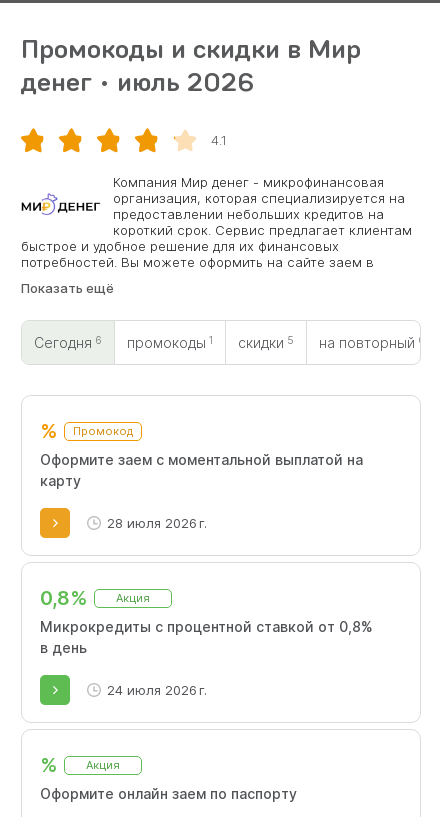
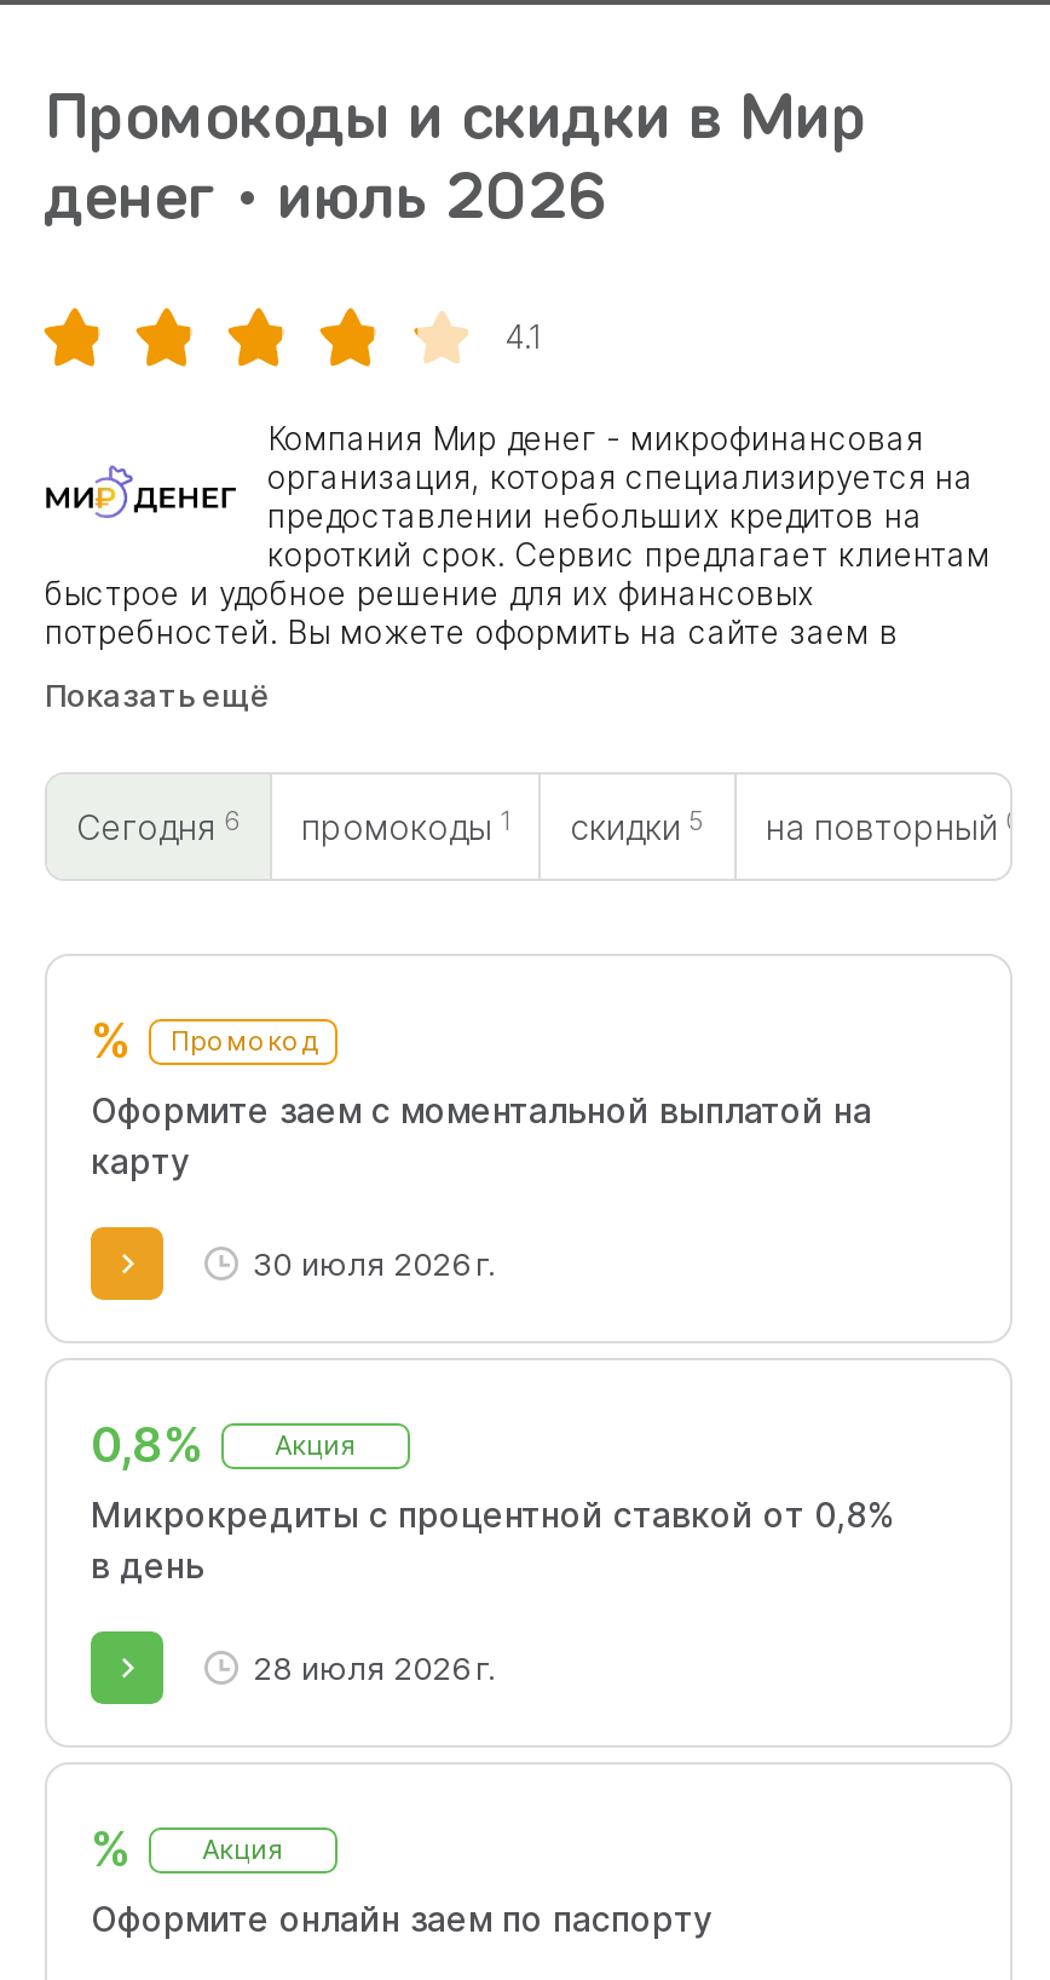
- 28 июля 2026 г.
+ 30 июля 2026 г.

- 24 июля 2026 г.
+ 28 июля 2026 г.
